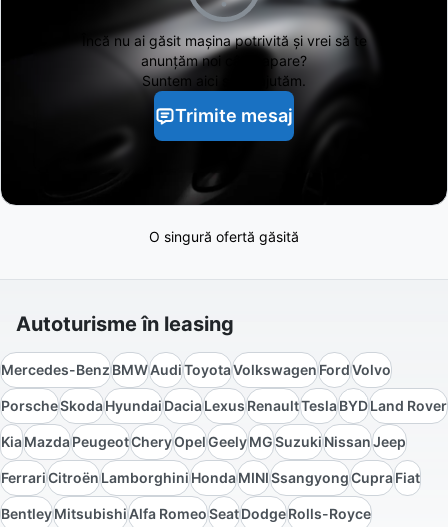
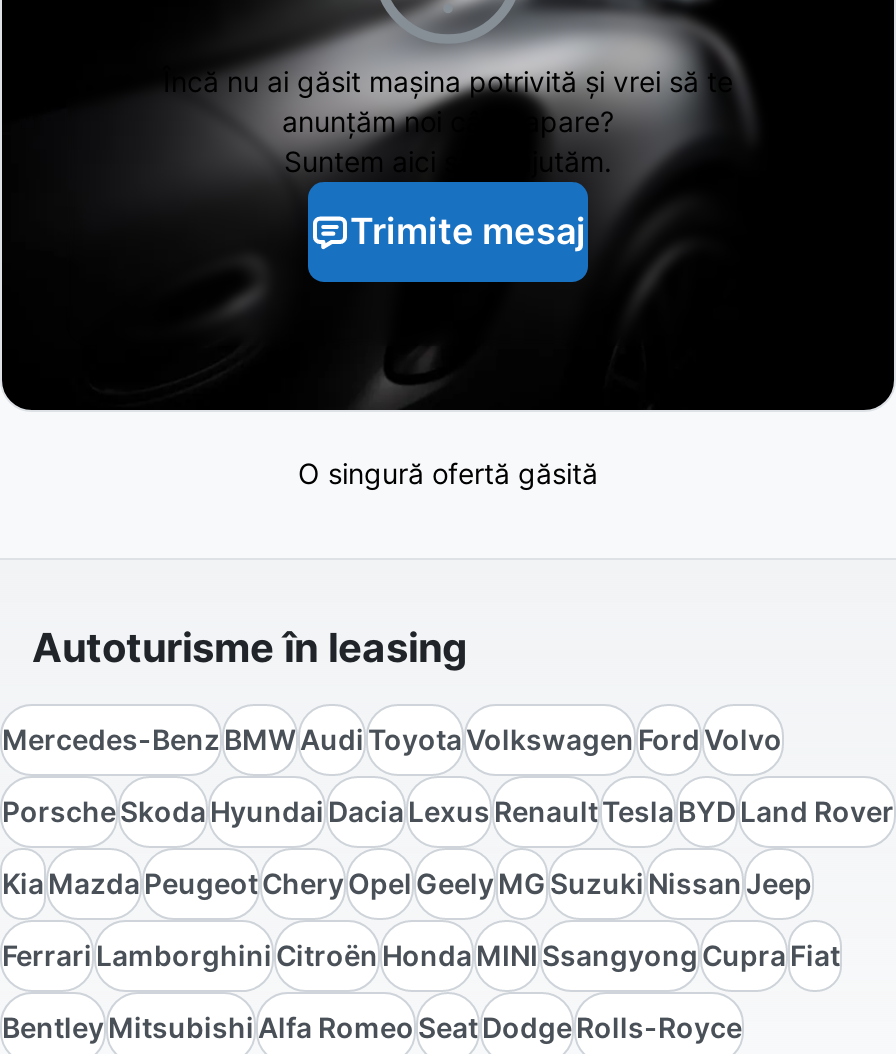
- Ferrari Citroën Lamborghini Honda MINI Ssangyong Cupra Fiat
+ Ferrari Lamborghini Citroën Honda MINI Ssangyong Cupra Fiat
